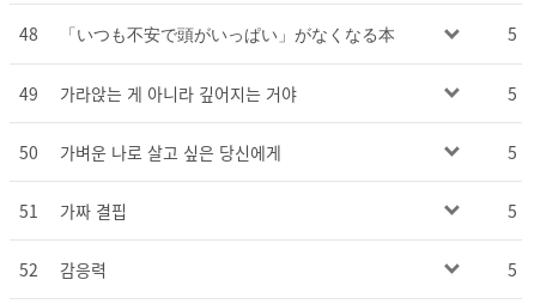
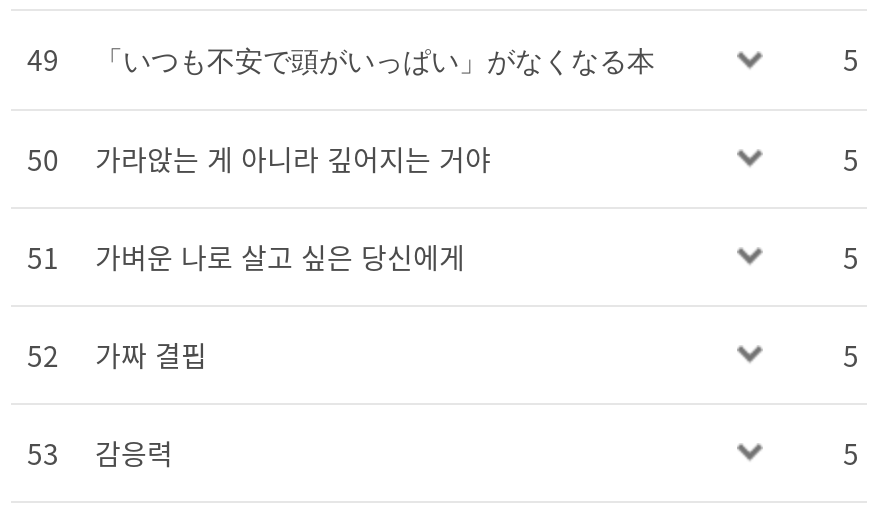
- 48 「いつも不安で頭がいっぱい」がなくなる本
+ 49 「いつも不安で頭がいっぱい」がなくなる本

- 49 가라앉는 게 아니라 깊어지는 거야
+ 50 가라앉는 게 아니라 깊어지는 거야

- 50 가벼운 나로 살고 싶은 당신에게
+ 51 가벼운 나로 살고 싶은 당신에게

- 51 가짜 결핍
+ 52 가짜 결핍

- 52 감응력
+ 53 감응력
